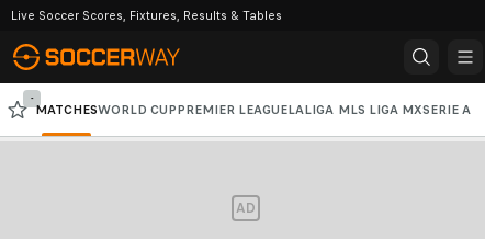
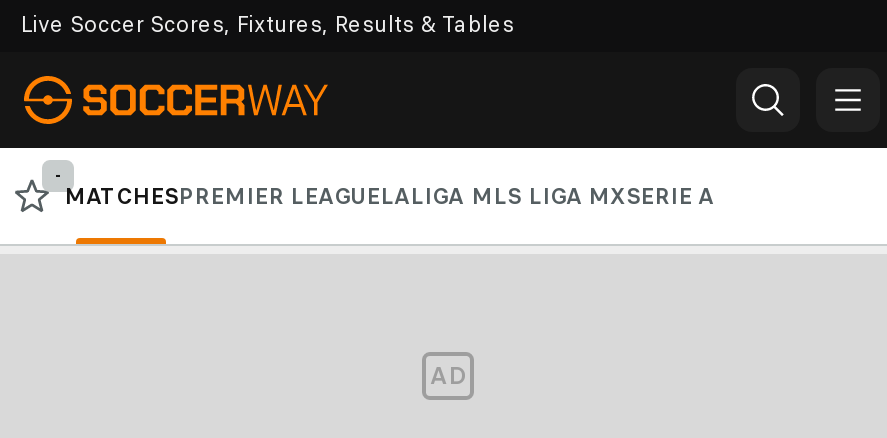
- MATCHESWORLD CUP PREMIER LEAGUELALIGA MLS LIGA MXSERIE A
+ MATCHESPREMIER LEAGUELALIGA MLS LIGA MXSERIE A
